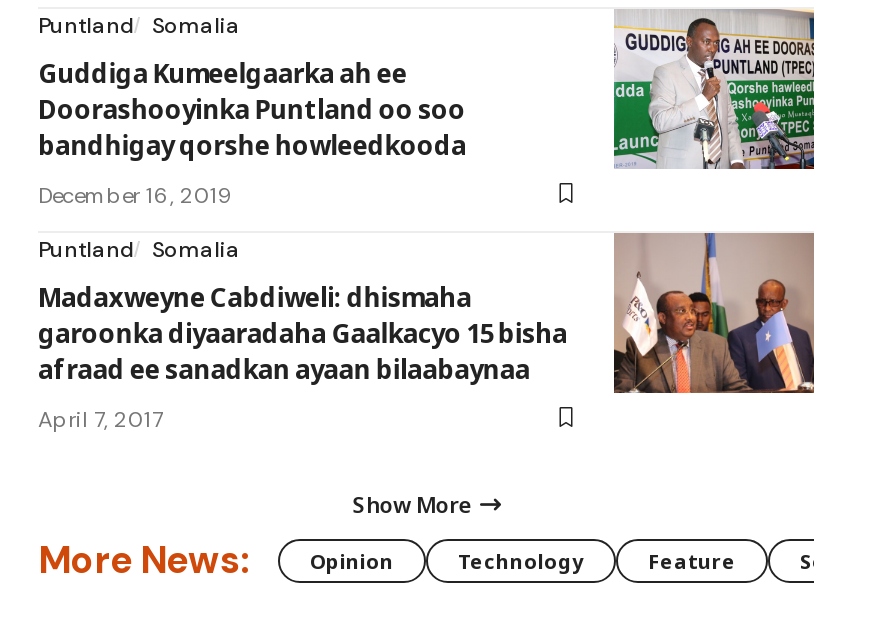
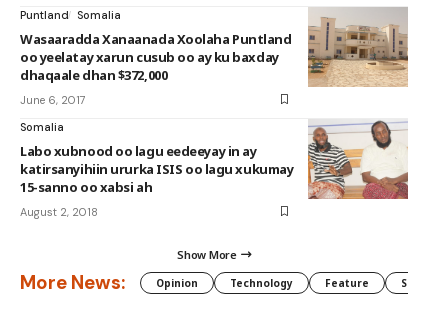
- [image]
+ [image]

- Guddiga Kumeelgaarka ah ee
- Doorashooyinka Puntland oo soo
- bandhigay qorshe howleedkooda
+ Wasaaradda Xanaanada Xoolaha Puntland
+ oo yeelatay xarun cusub oo ay ku baxday
+ dhaqaale dhan $372,000

- December 16, 2019
+ June 6, 2017

- [image]
- Puntland Somalia
- Madaxweyne Cabdiweli: dhismaha
- garoonka diyaaradaha Gaalkacyo 15 bisha
- afraad ee sanadkan ayaan bilaabaynaa
+ [image]
+ Somalia
+ Labo xubnood oo lagu eedeeyay in ay
+ katirsanyihiin ururka ISIS oo lagu xukumay
+ 15-sanno oo xabsi ah

- April 7, 2017
+ August 2, 2018
